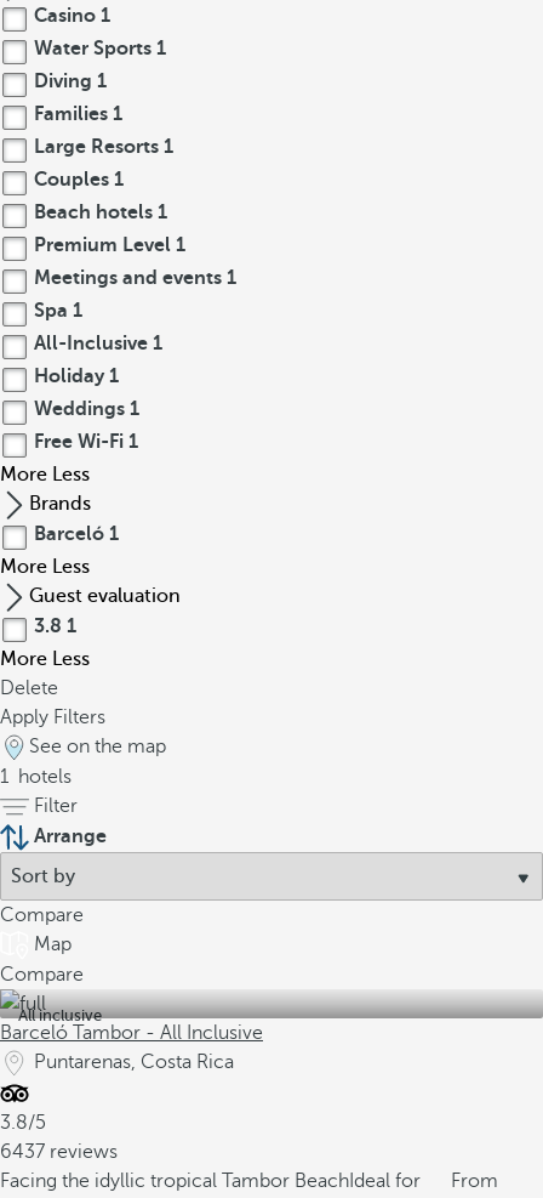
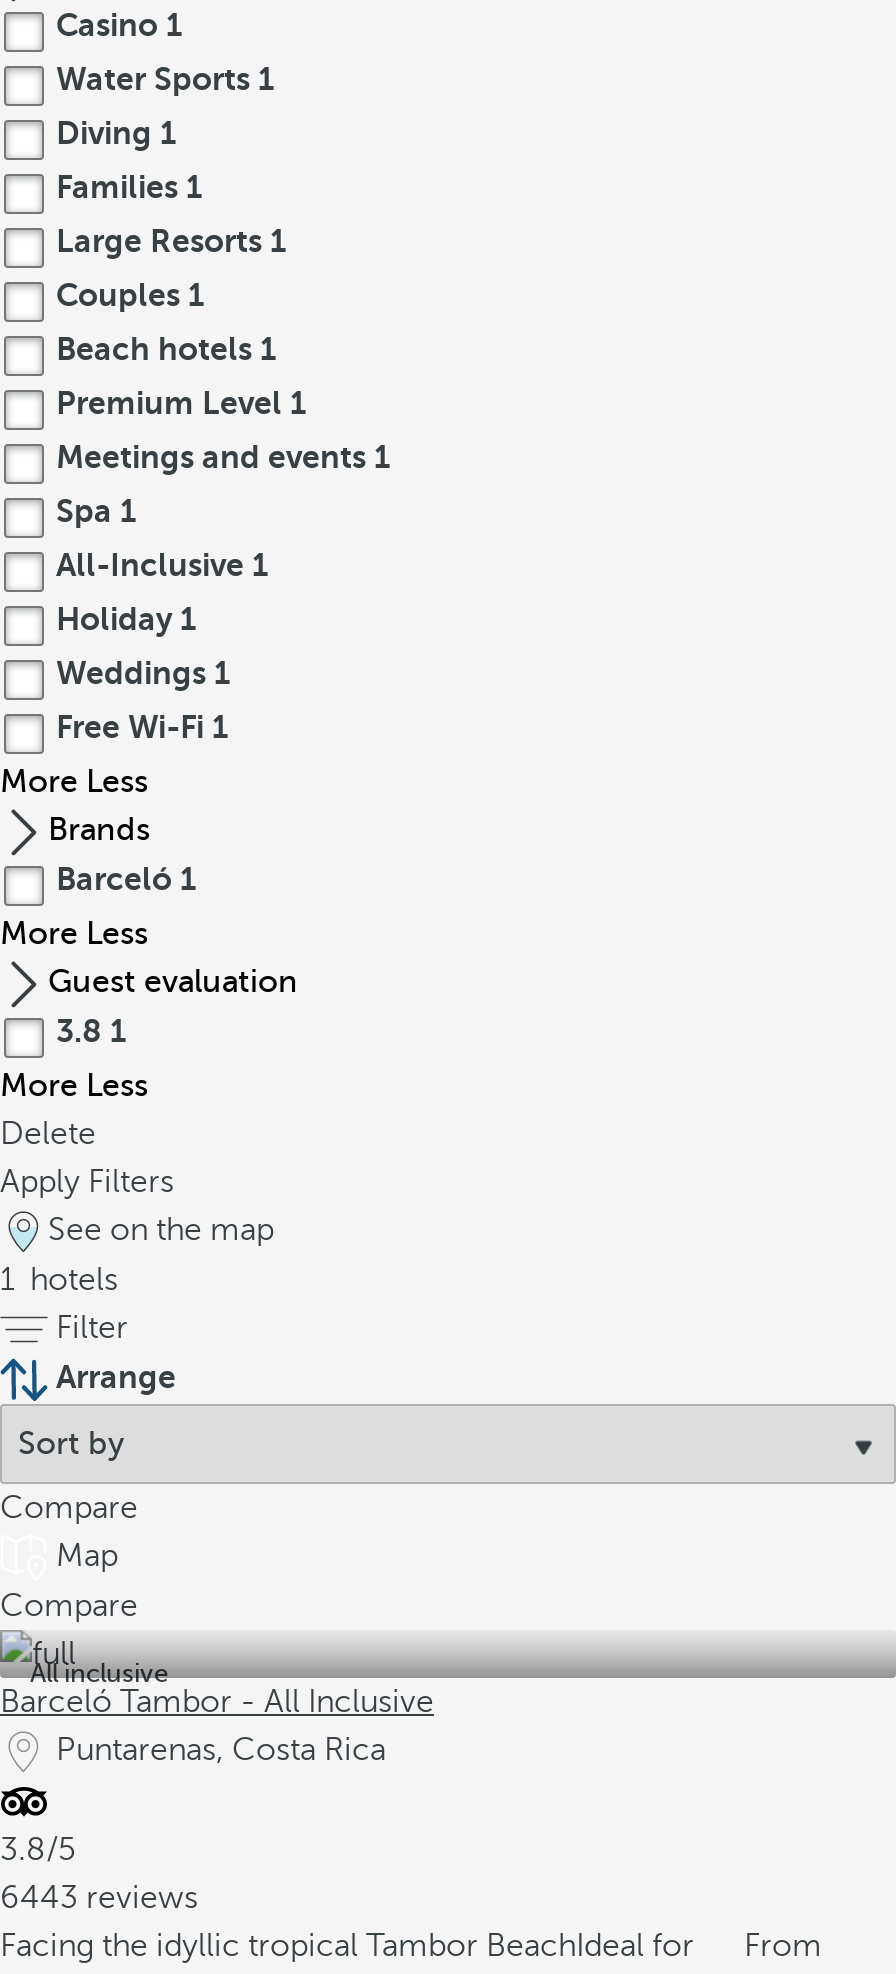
- 6437 reviews
+ 6443 reviews
